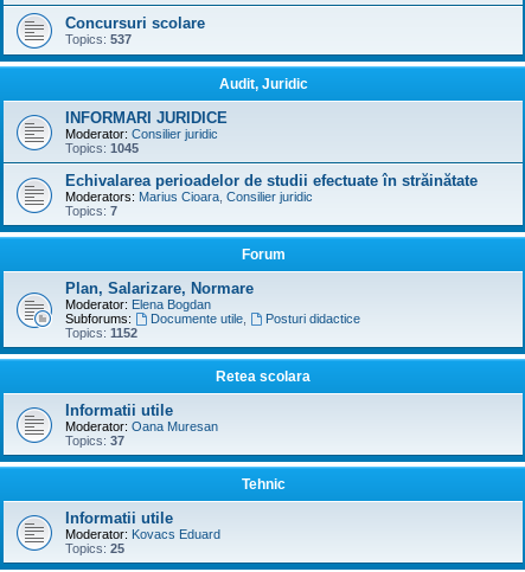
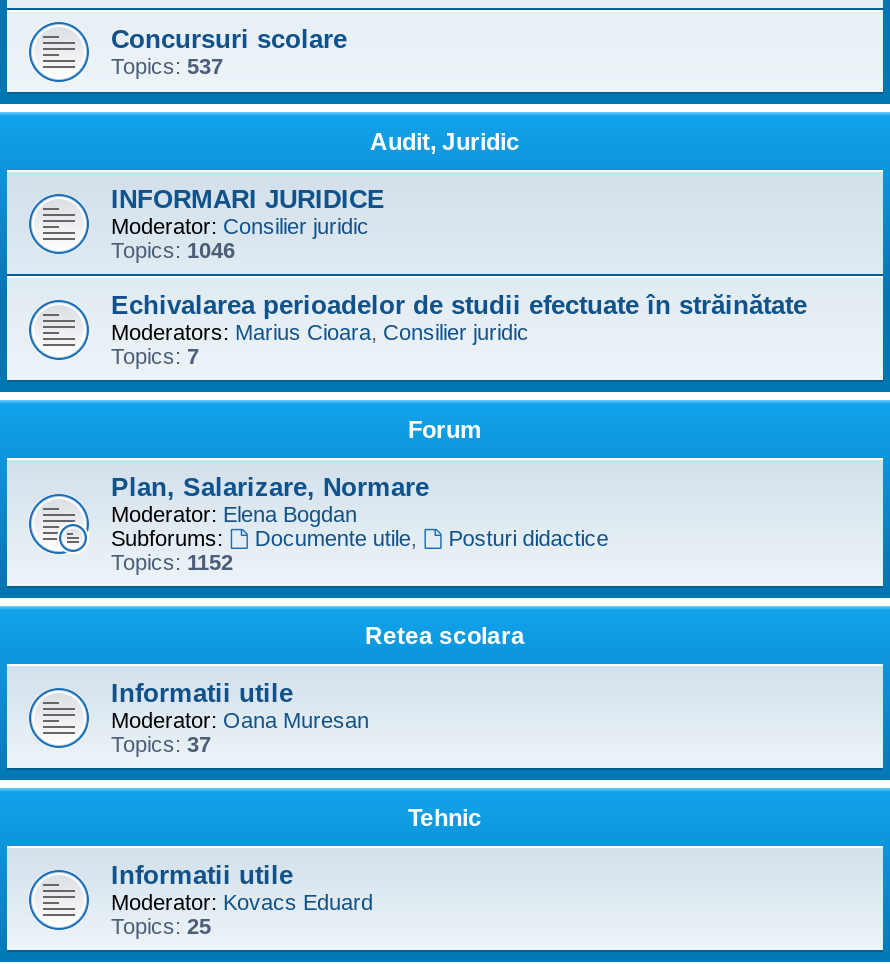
- Topics: 1045
+ Topics: 1046
